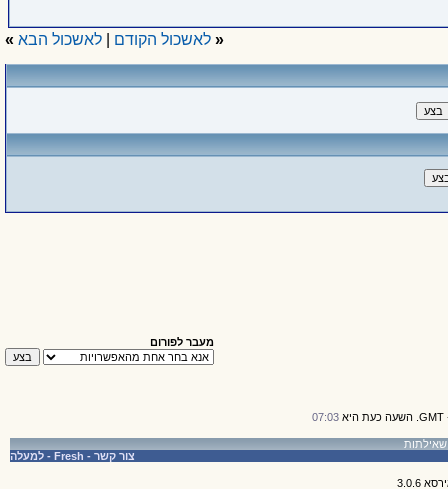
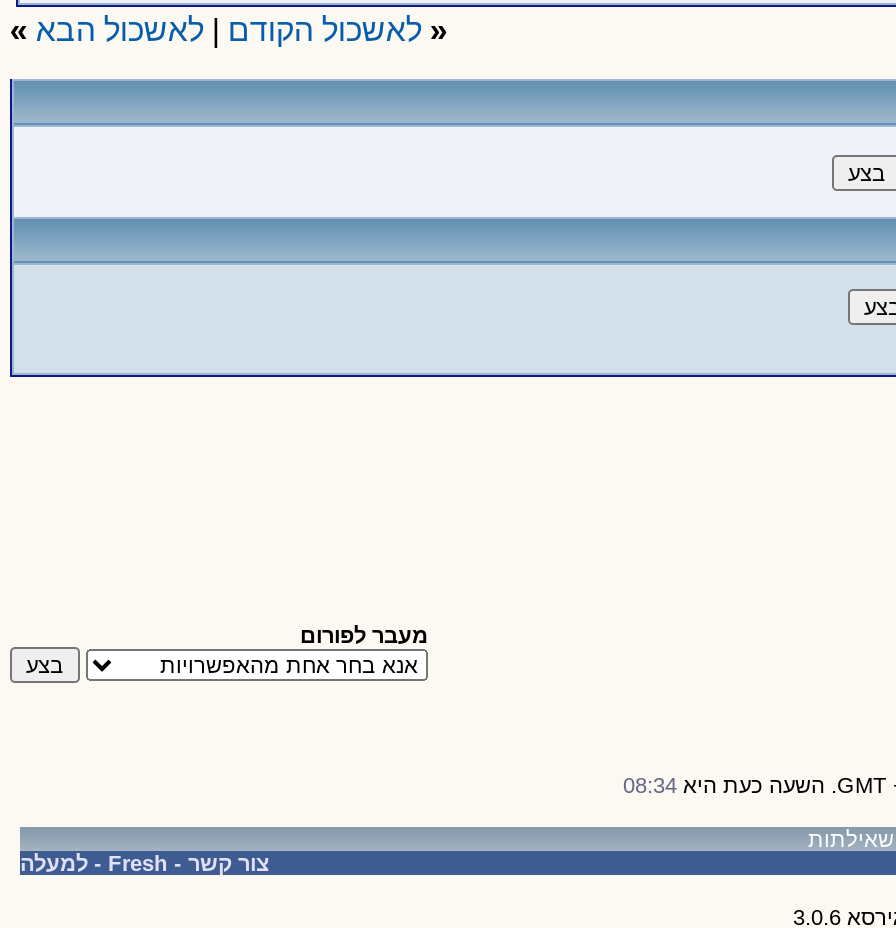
- 07:03
+ 08:34
